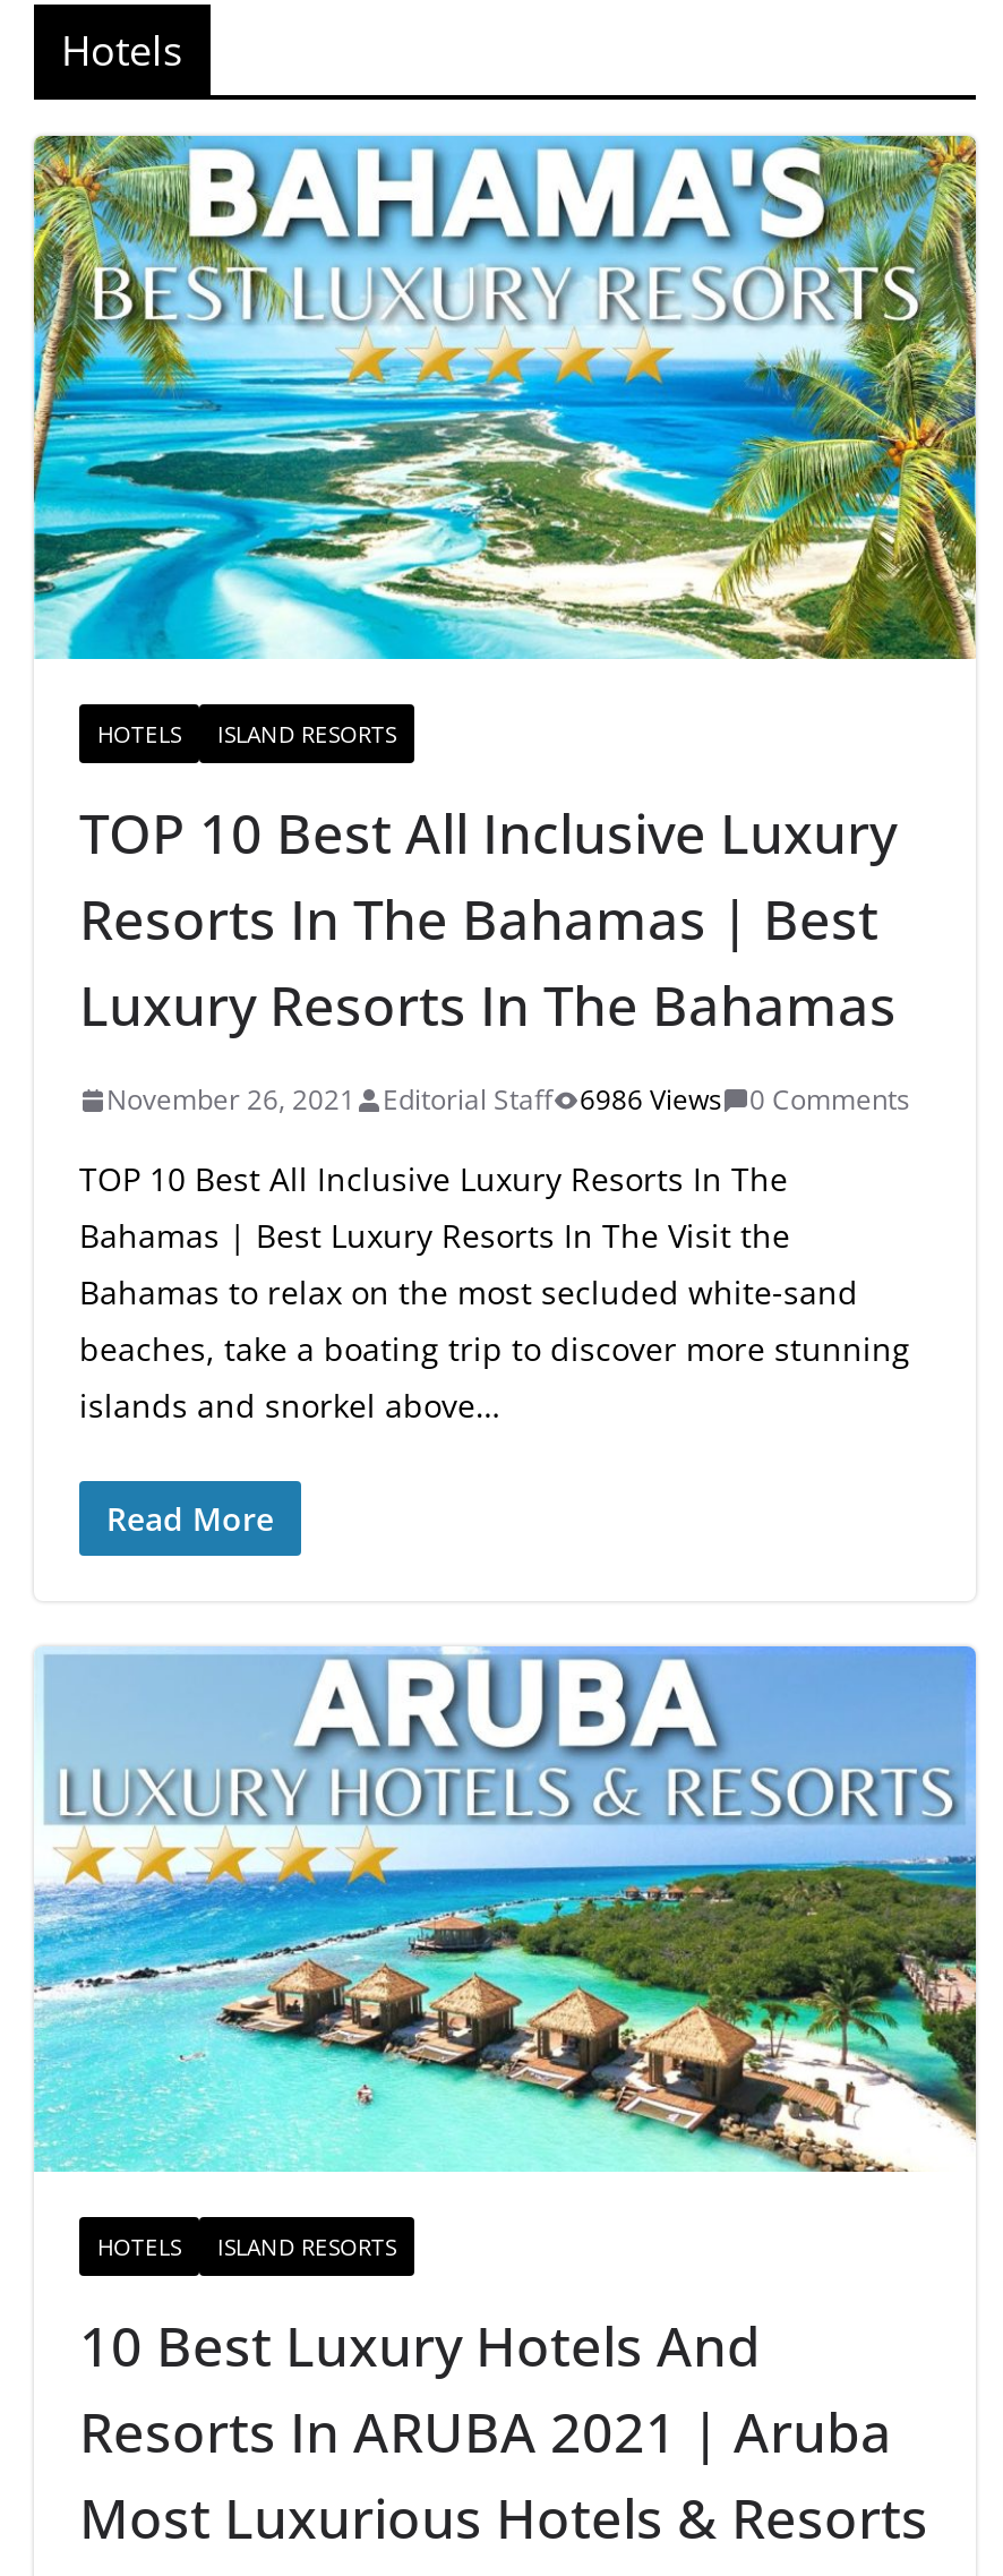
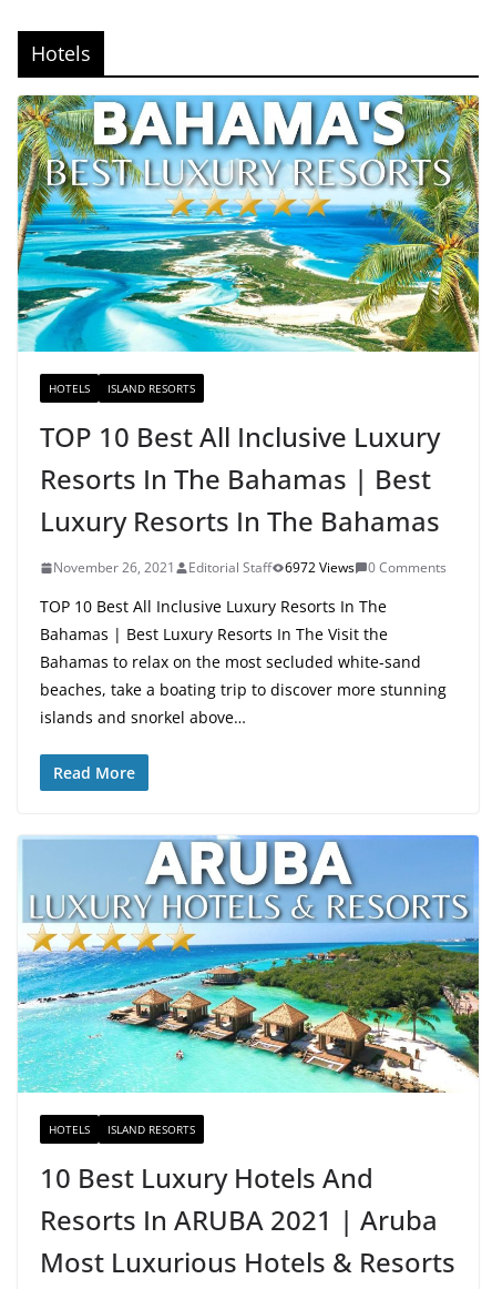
- November 26, 2021 Editorial Staff 6986 Views 0 Comments
+ November 26, 2021 Editorial Staff 6972 Views 0 Comments
